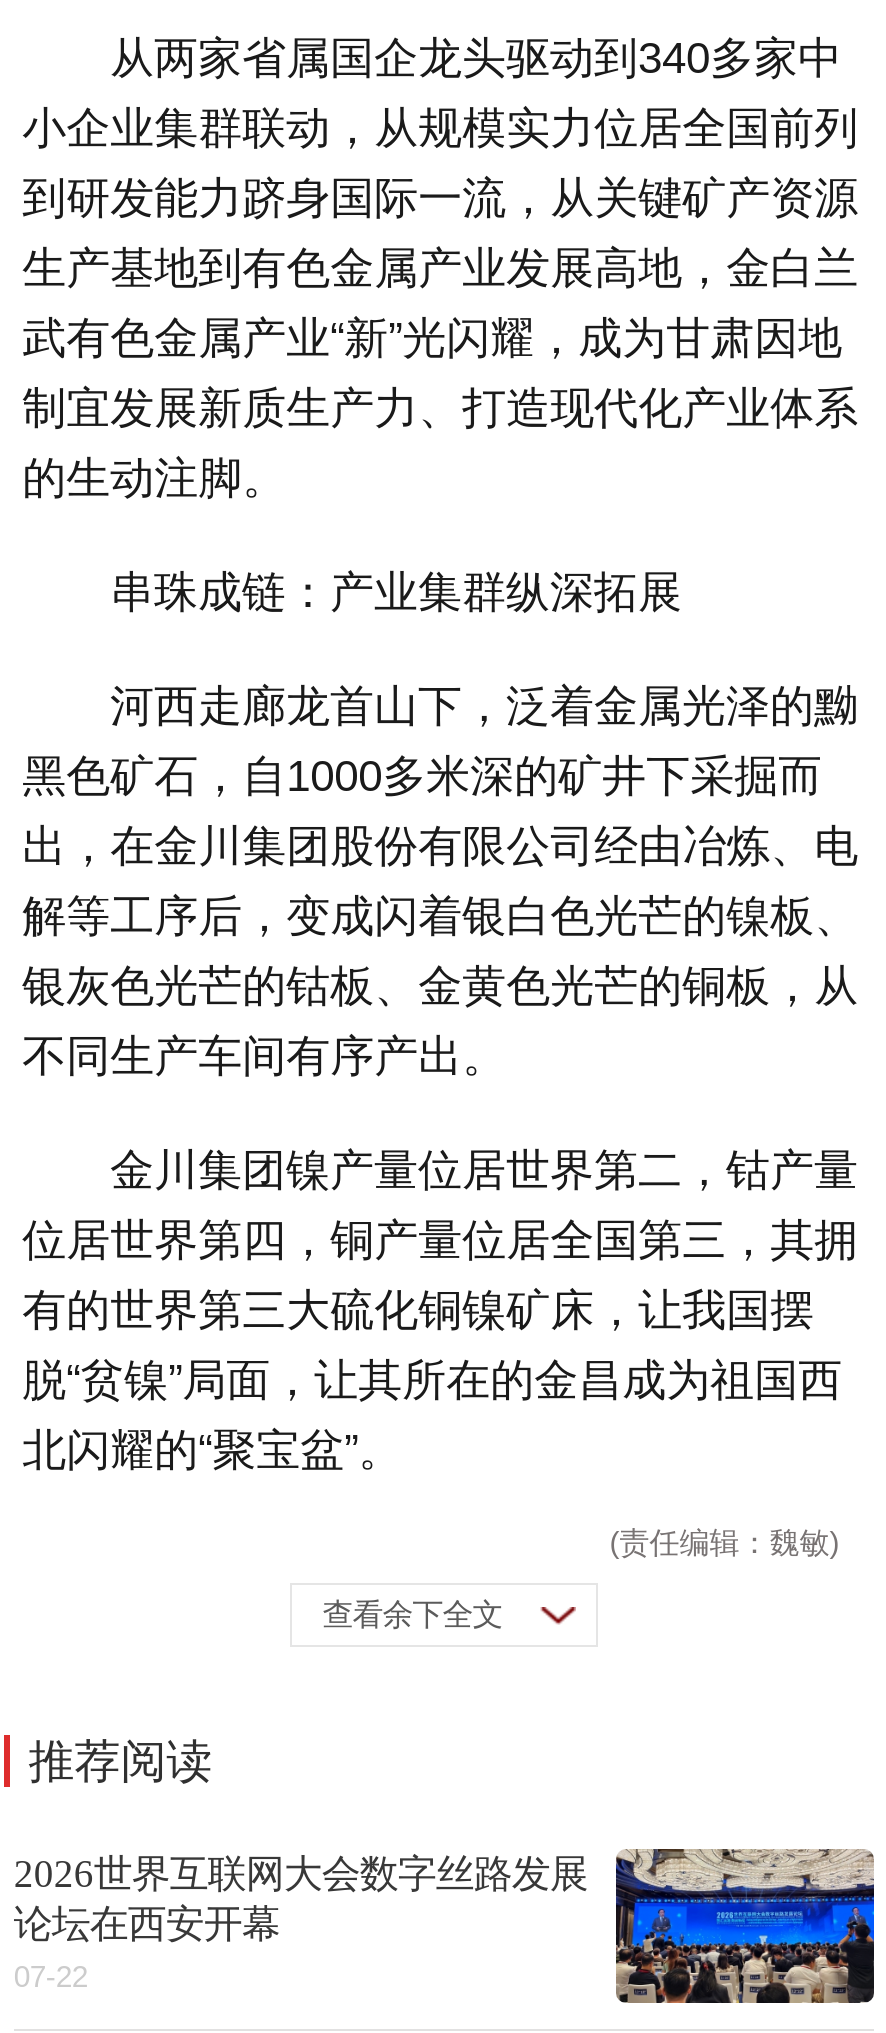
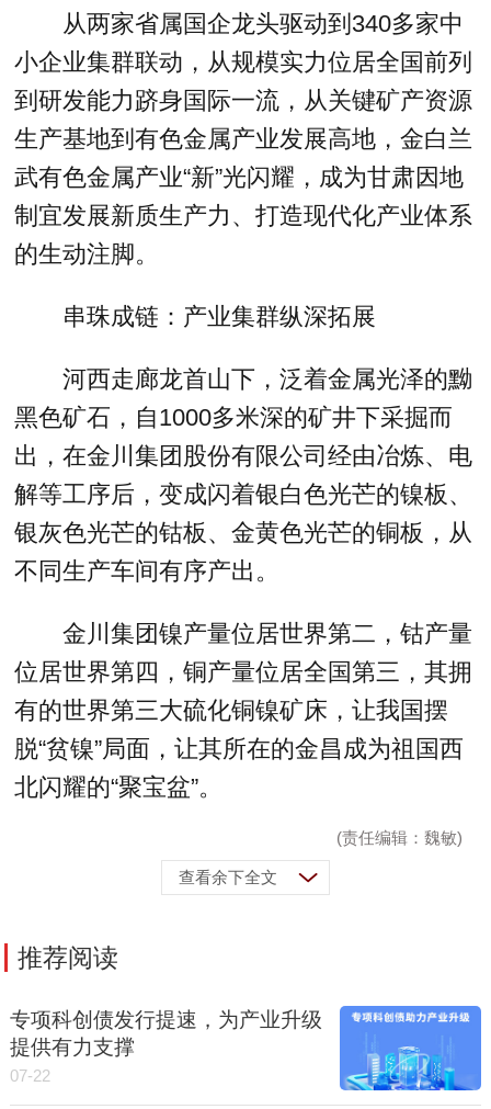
- [image]
- 2026世界互联网大会数字丝路发展
- 论坛在西安开幕
+ [image]
+ 专项科创债发行提速，为产业升级
+ 提供有力支撑
